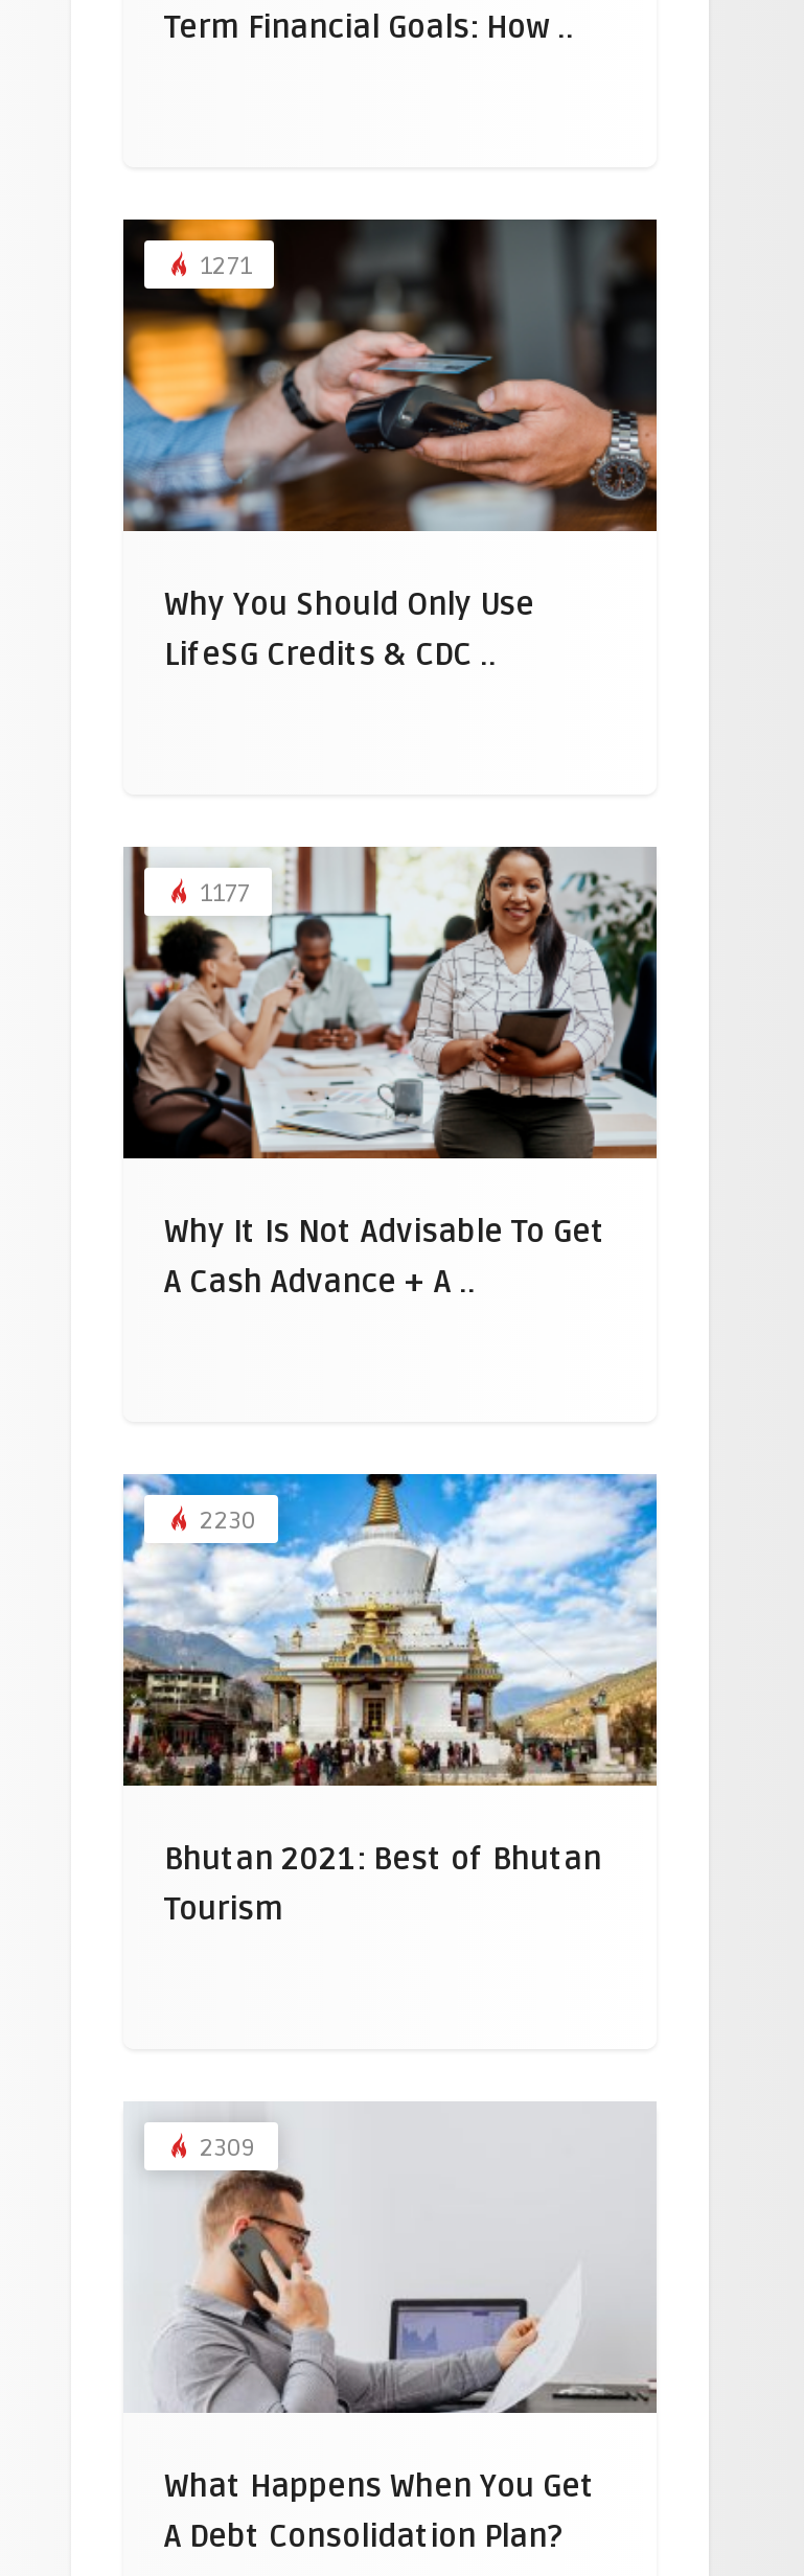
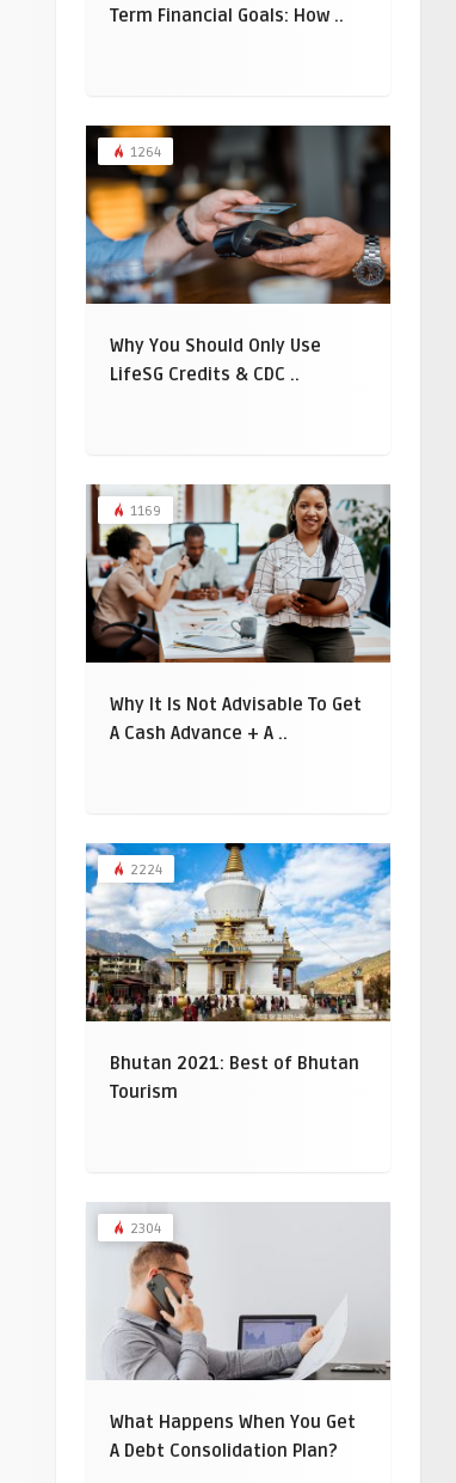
- 1271
+ 1264

- 1177
+ 1169

- 2230
+ 2224

- 2309
+ 2304
